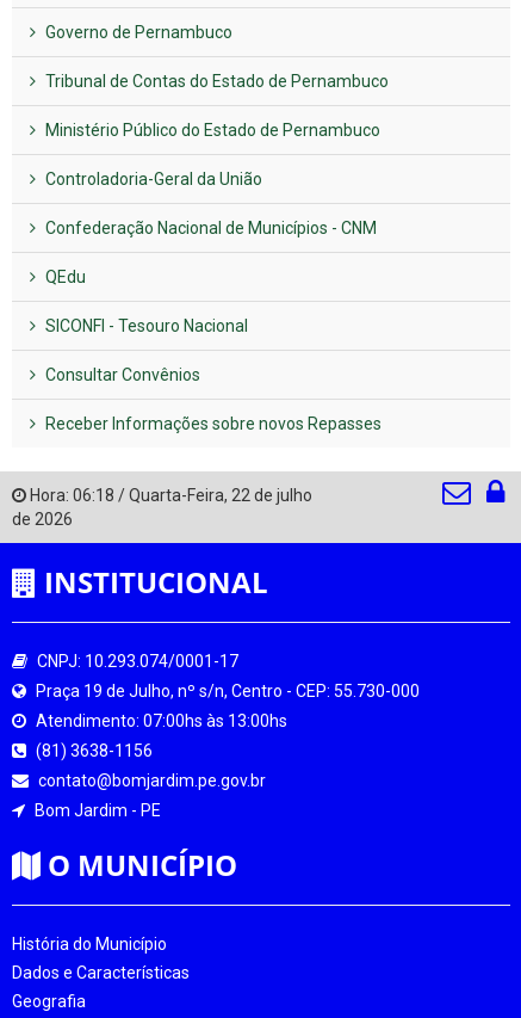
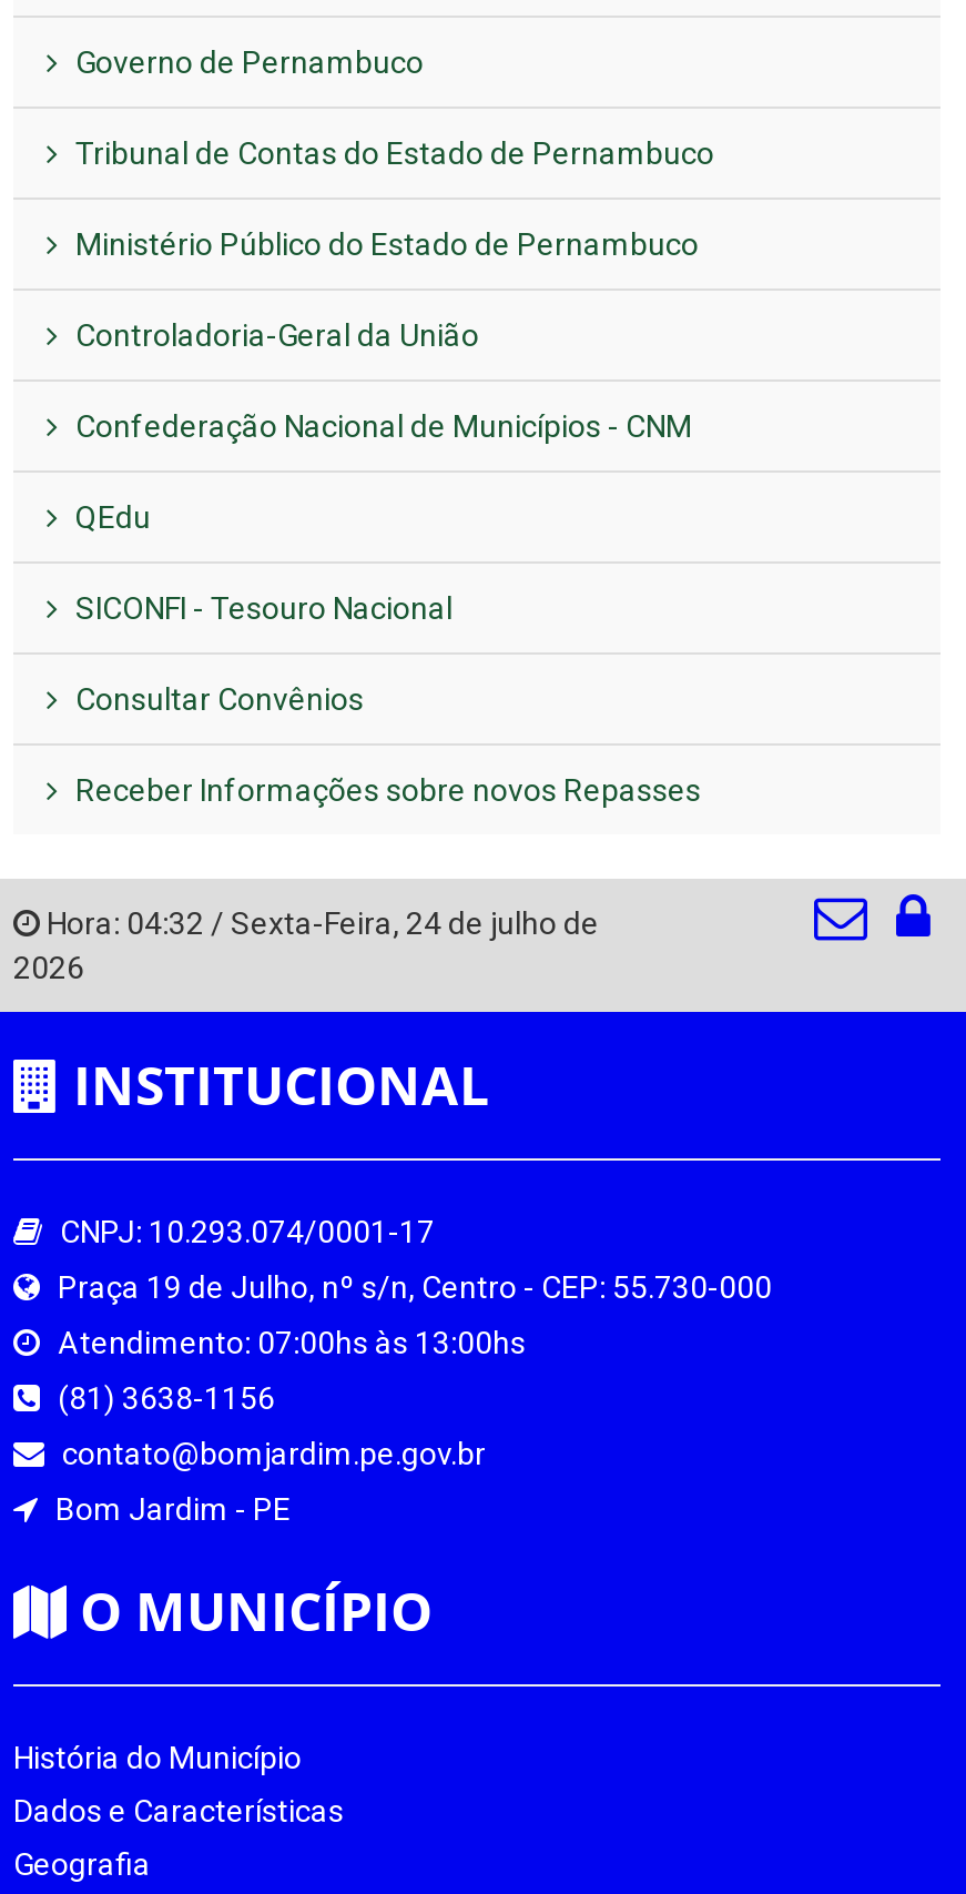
- Hora: 06:18 / Quarta-Feira, 22 de julho
- de 2026
+ Hora: 04:32 / Sexta-Feira, 24 de julho de
+ 2026
